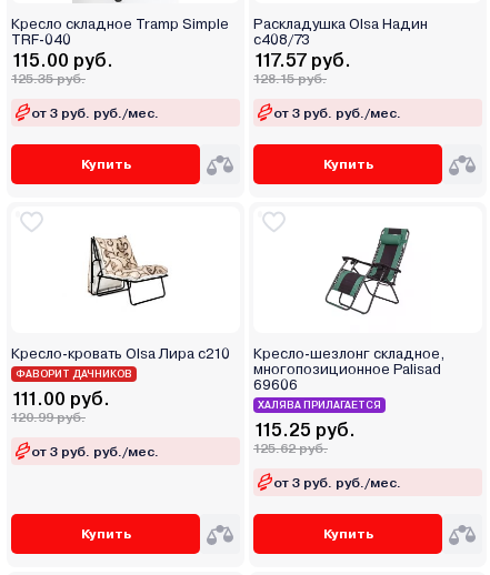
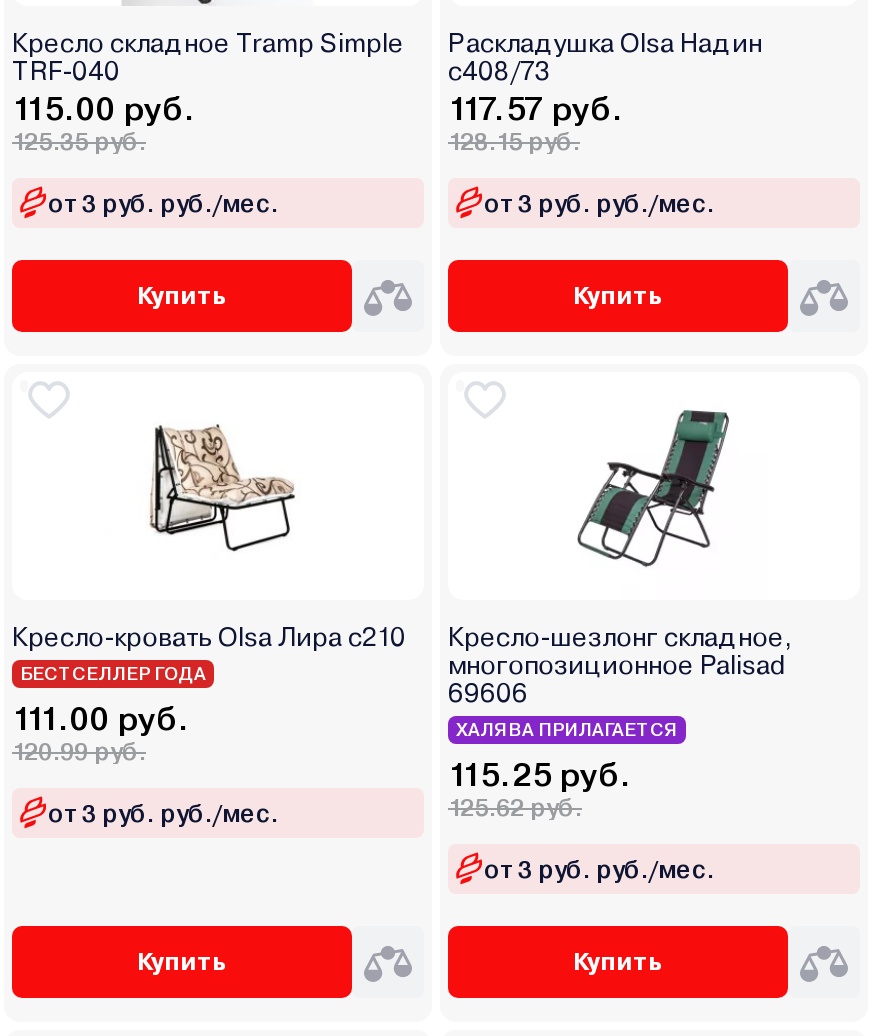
- ФАВОРИТ ДАЧНИКОВ
+ БЕСТСЕЛЛЕР ГОДА
